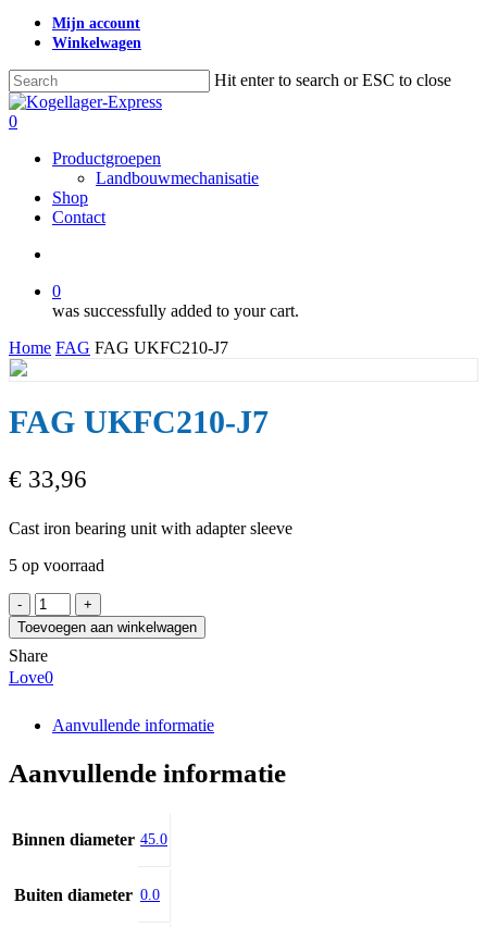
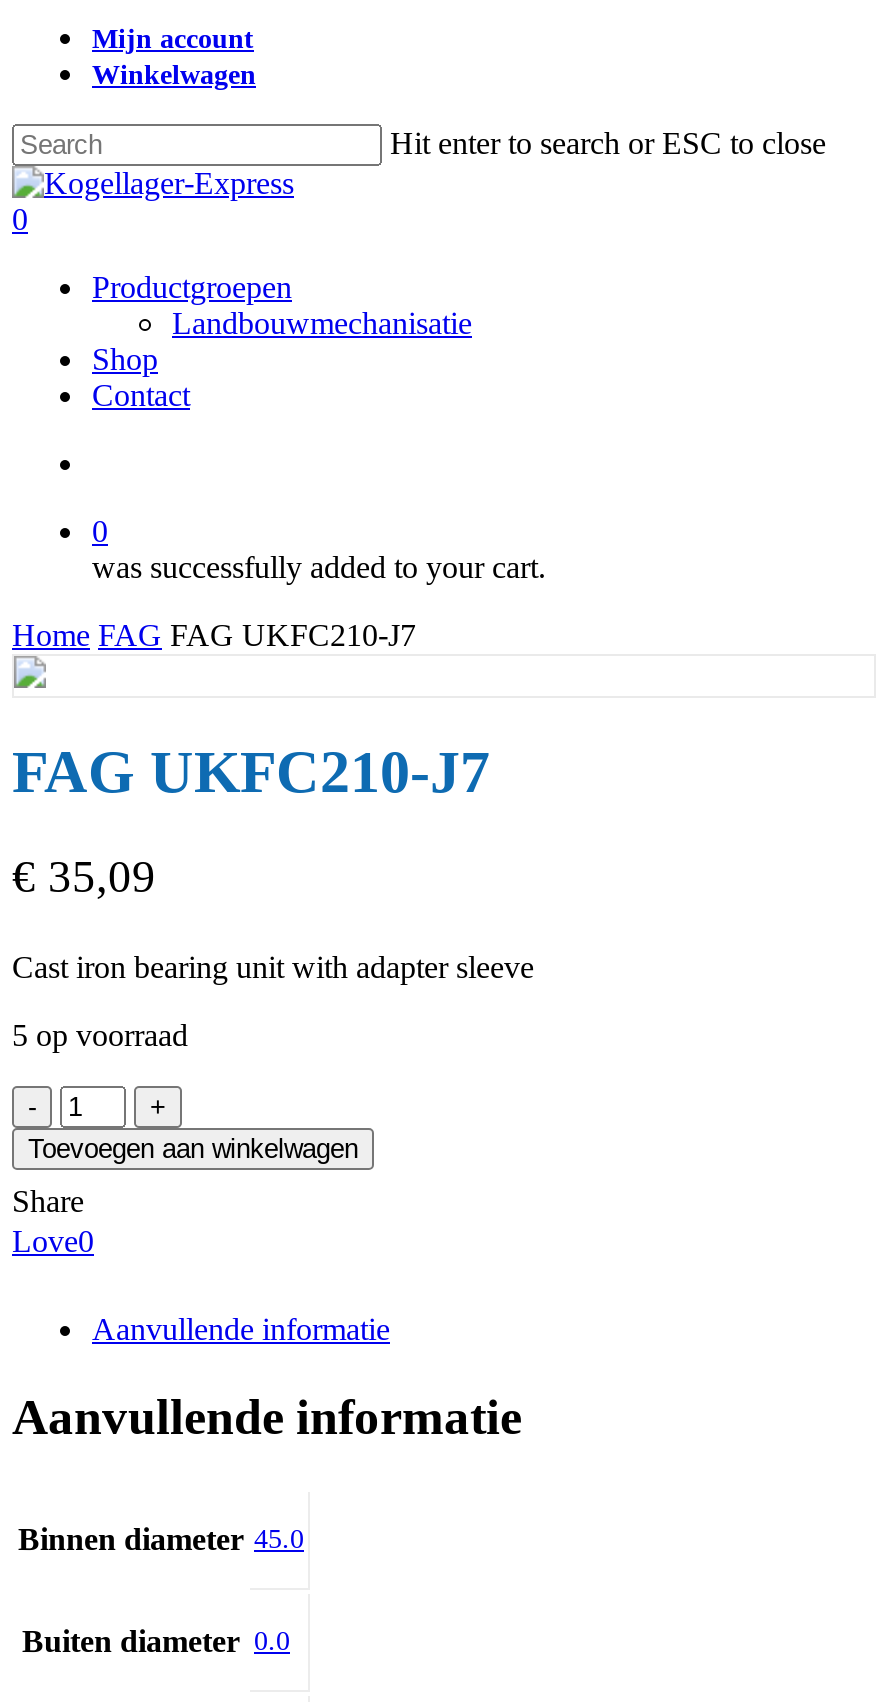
- €33,96
+ €35,09
